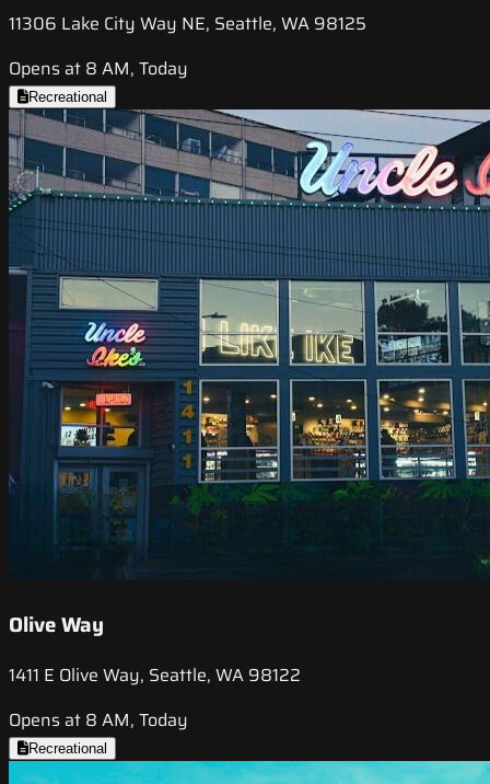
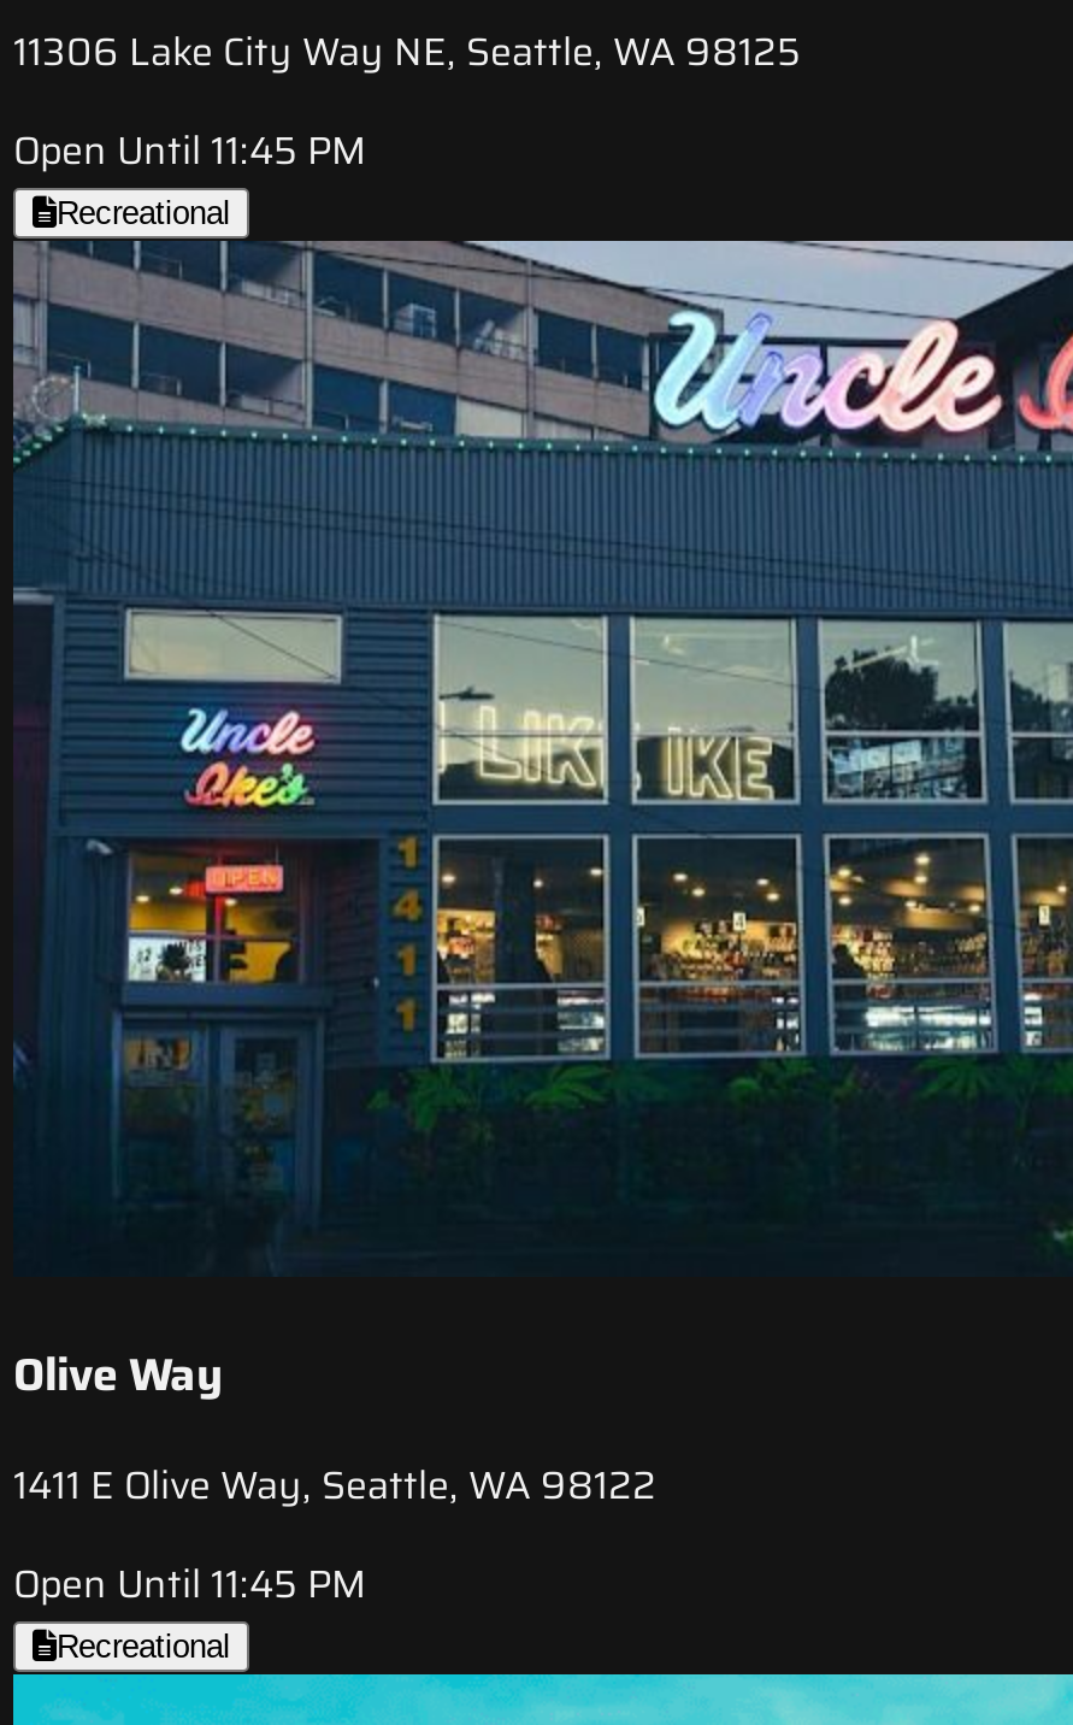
- Opens at 8 AM, Today
+ Open Until 11:45 PM

- Opens at 8 AM, Today
+ Open Until 11:45 PM
